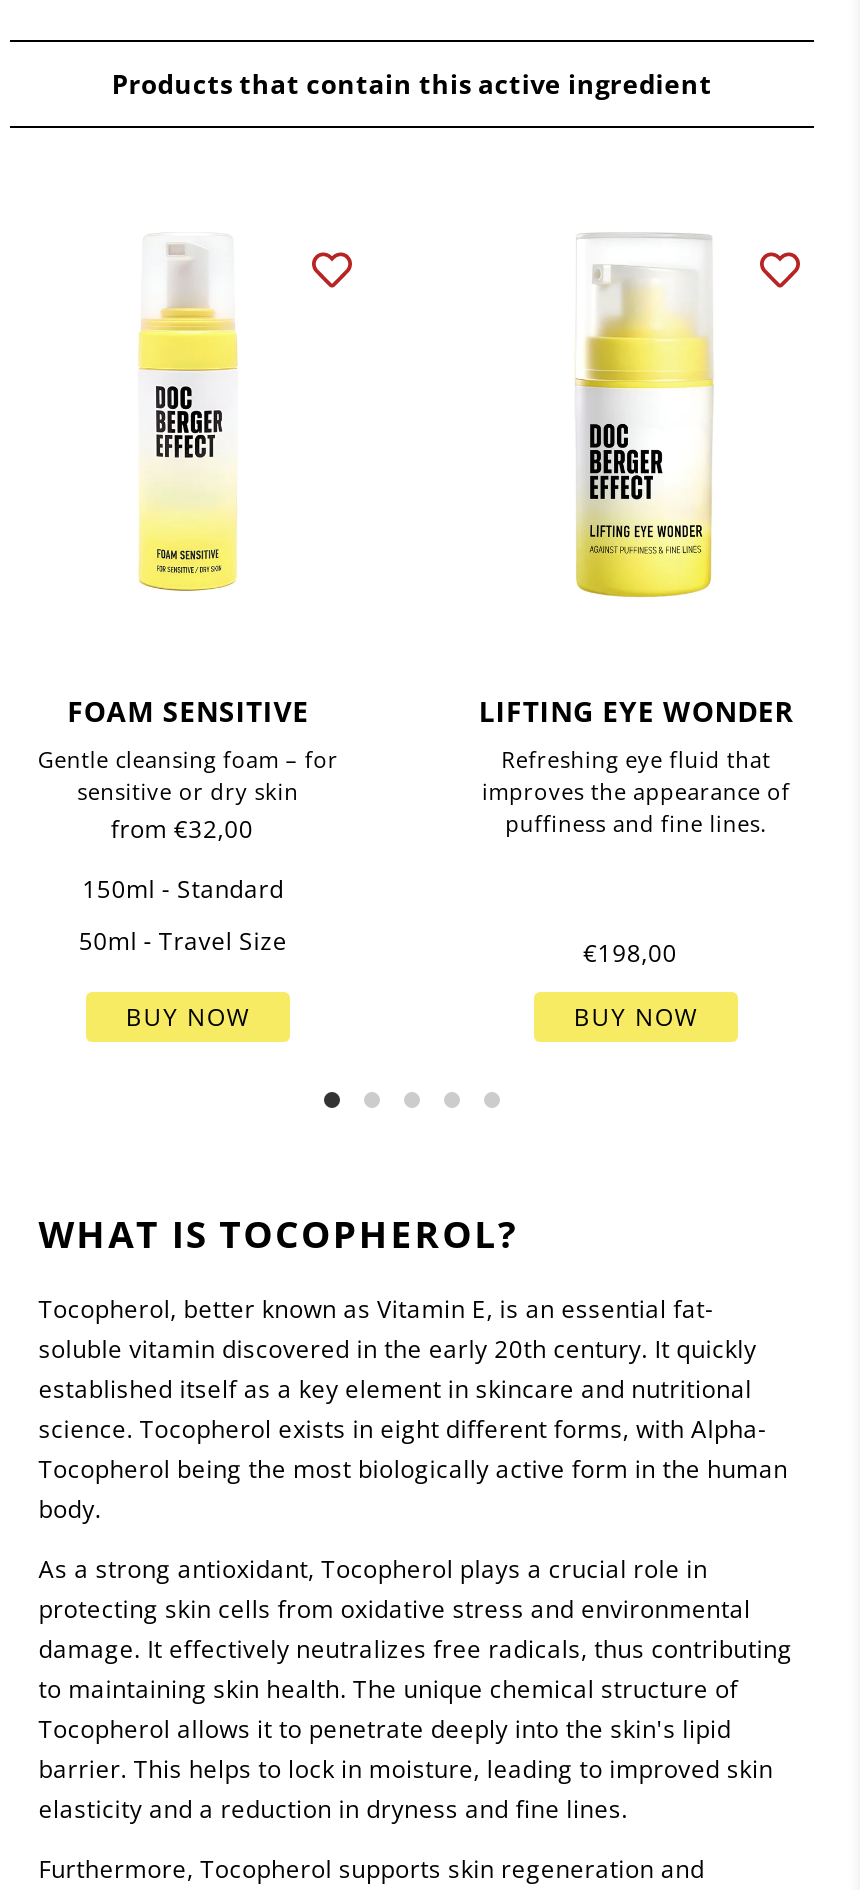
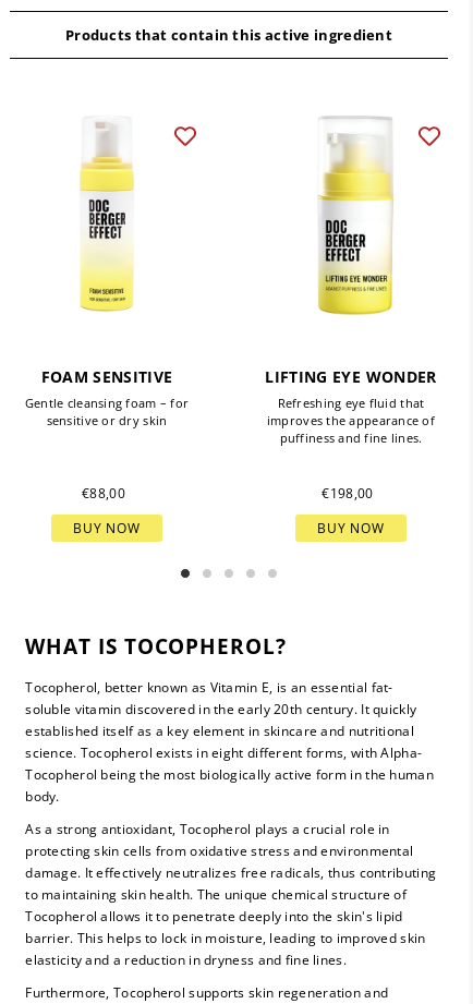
- from €32,00
- 150ml - Standard
- 50ml - Travel Size
+ €88,00
